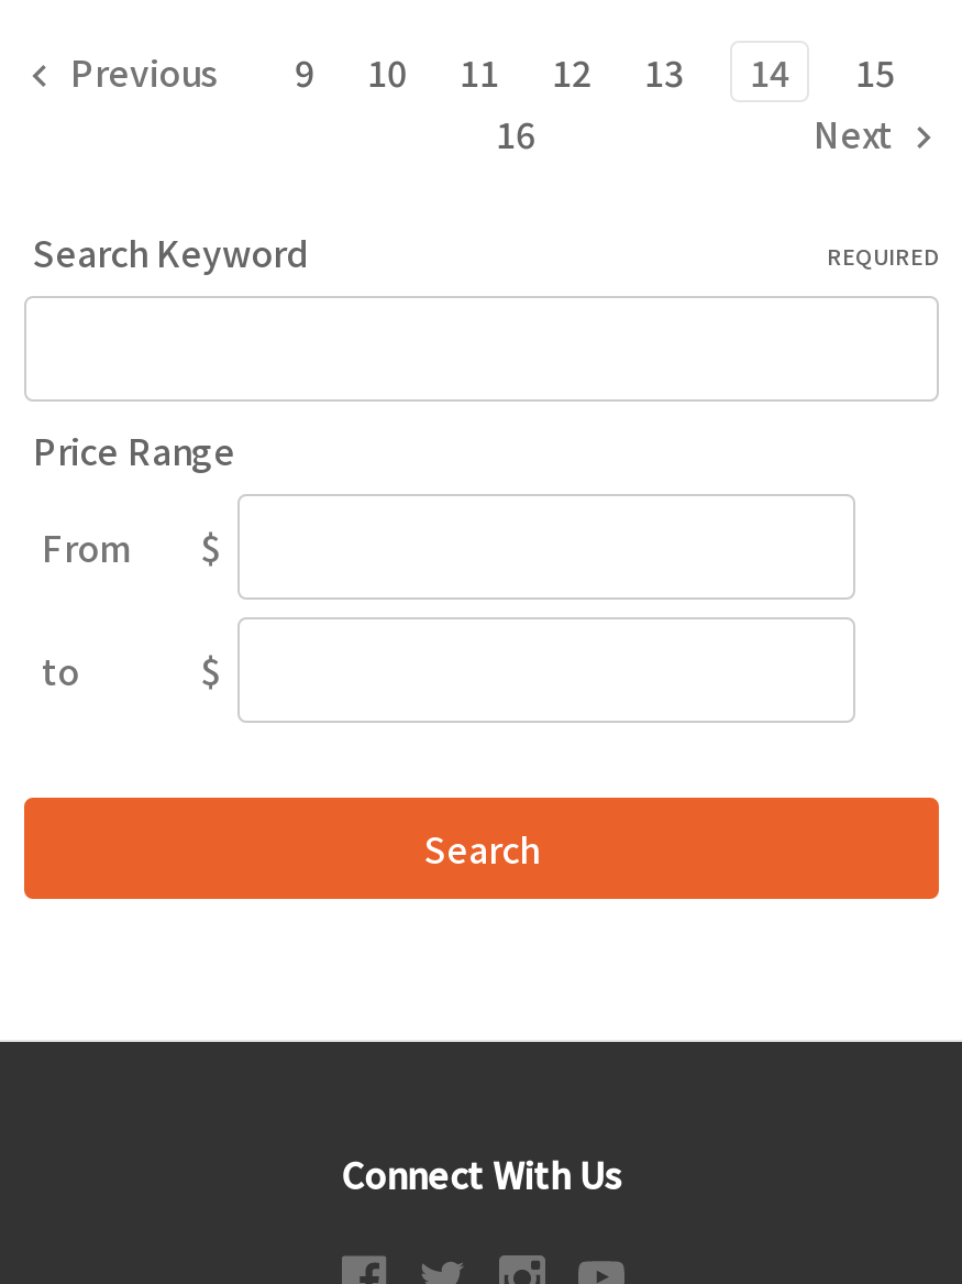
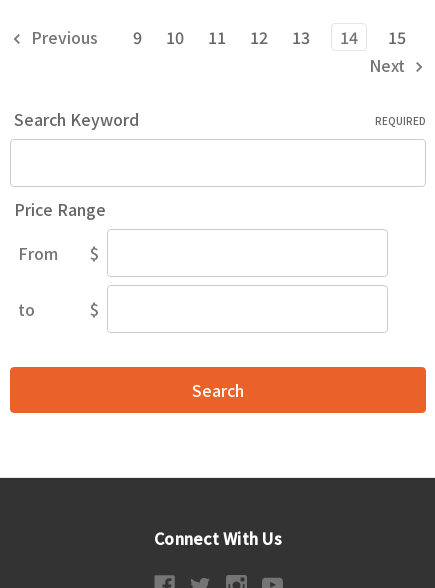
- 16
